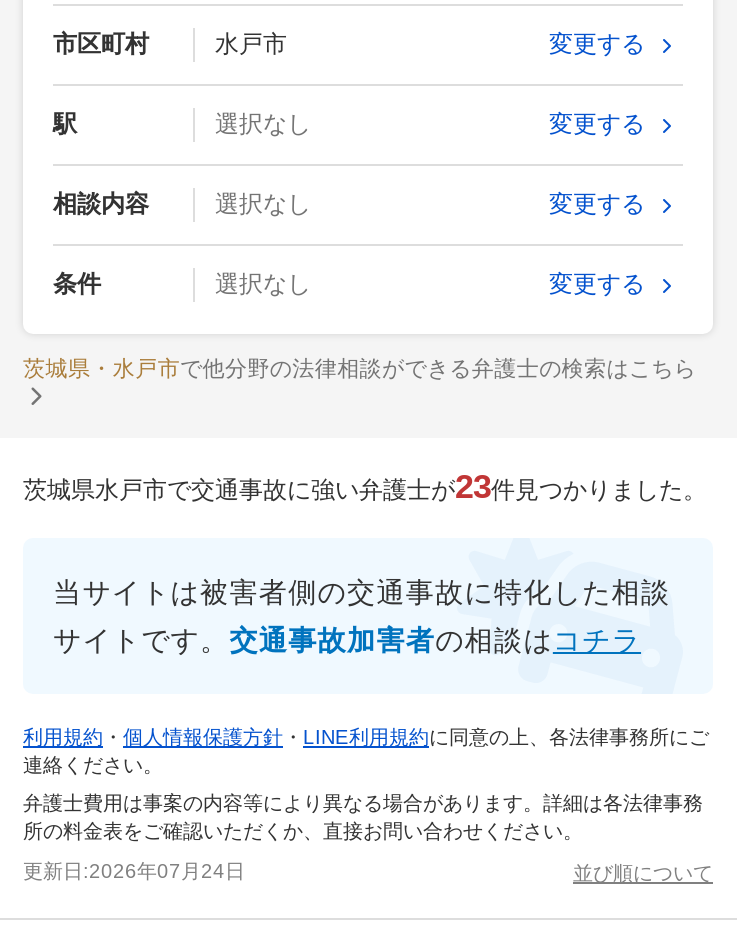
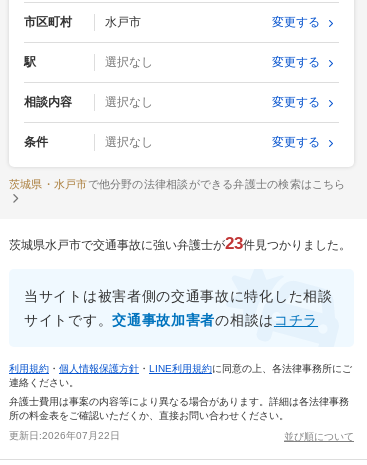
- 更新日: 2026年07月24日
+ 更新日: 2026年07月22日
